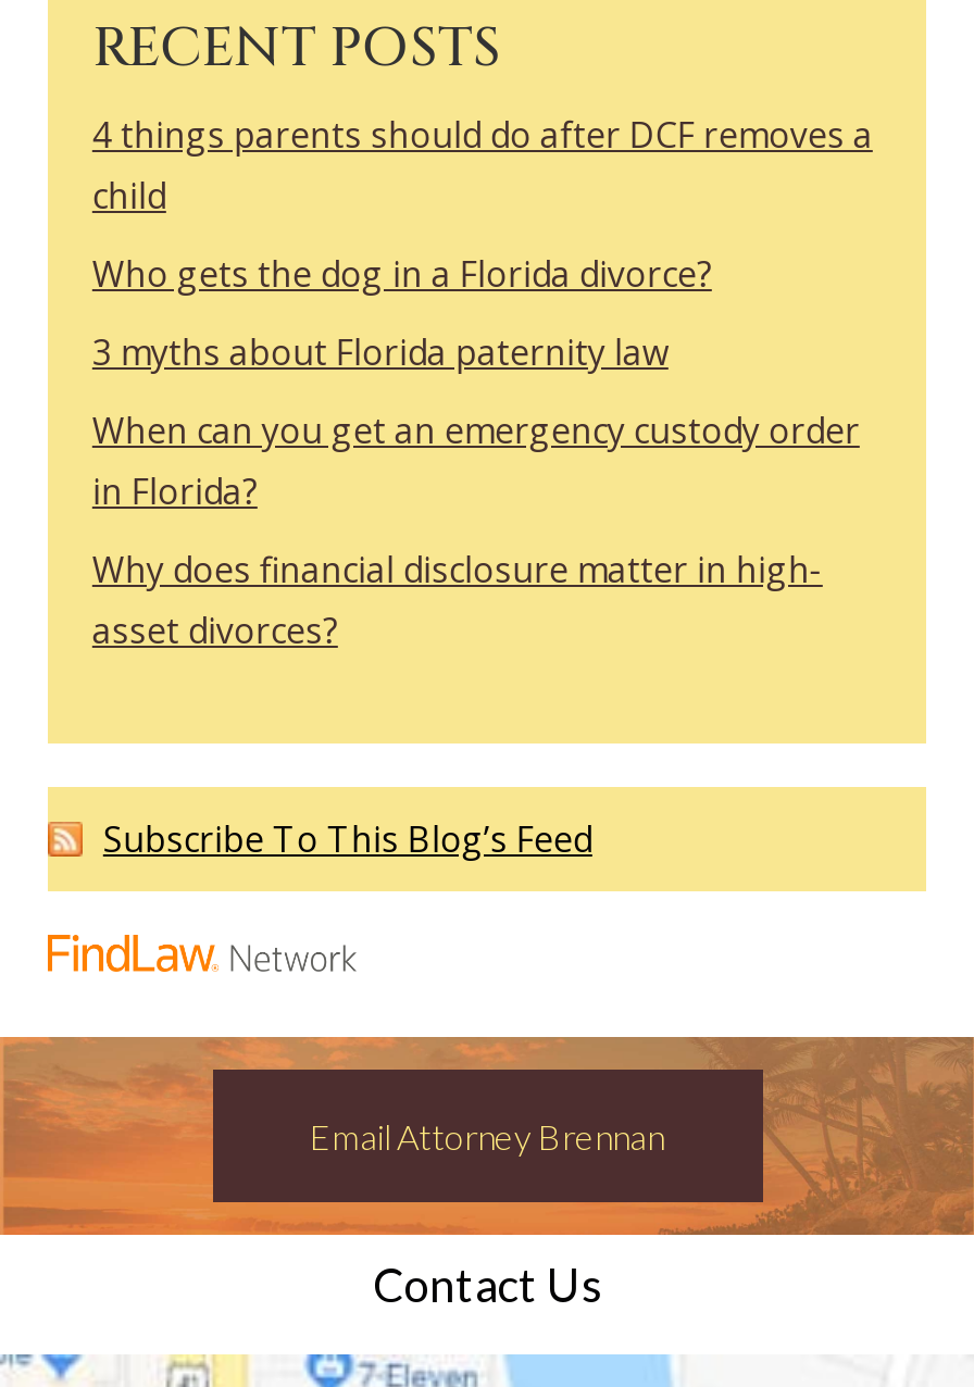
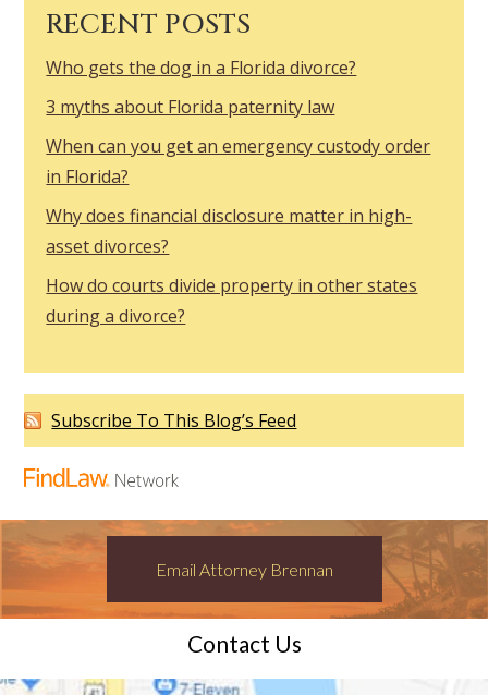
- 4 things parents should do after DCF removes a
- child

moved up: Who gets the dog in a Florida divorce? | 3 myths about Florida paternity law | When can you get an emergency custody order | in Florida? | Why does financial disclosure matter in high- | asset divorces?

+ How do courts divide property in other states
+ during a divorce?
